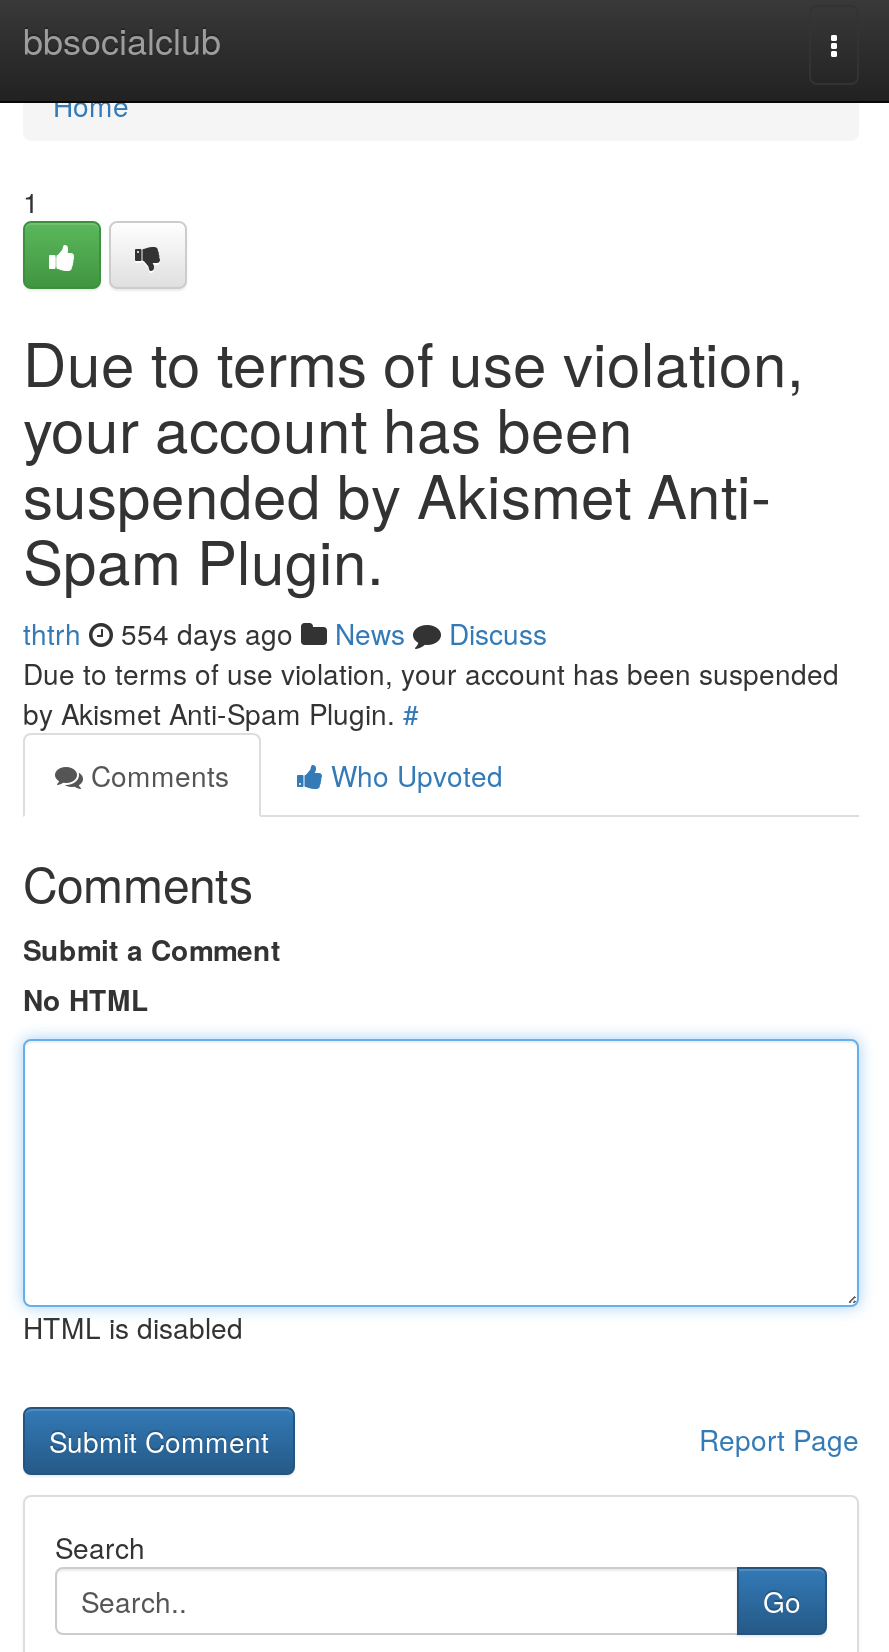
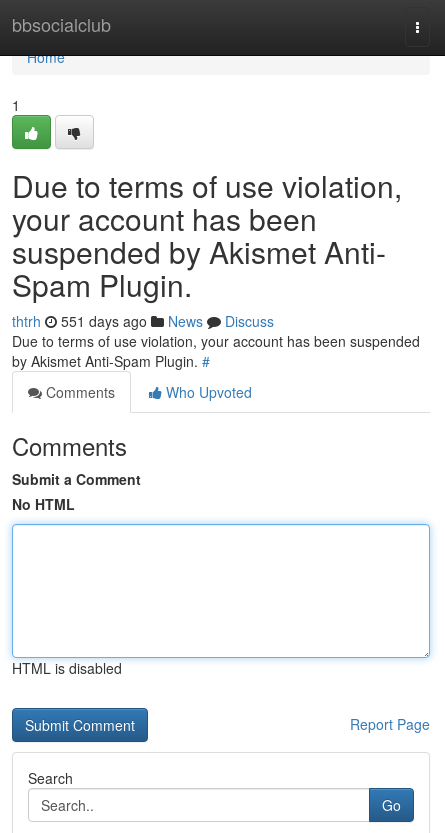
- thtrh 554 days ago News Discuss
+ thtrh 551 days ago News Discuss
